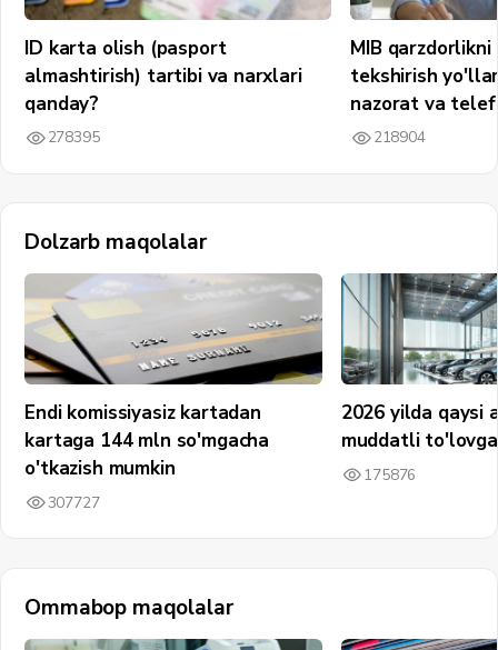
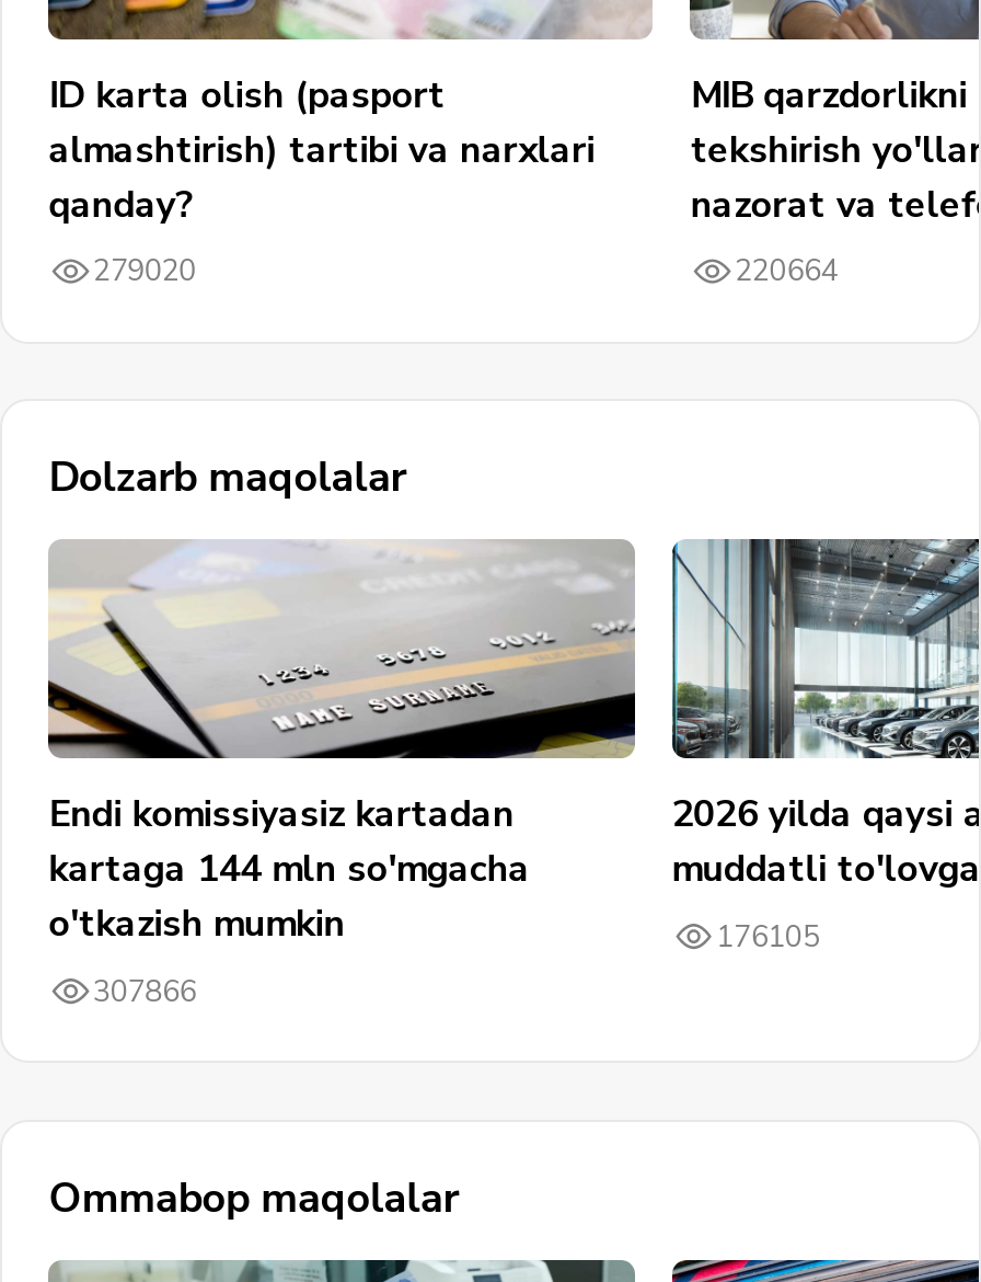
- 278395
+ 279020

- 218904
+ 220664

- 175876
+ 176105

- 307727
+ 307866
